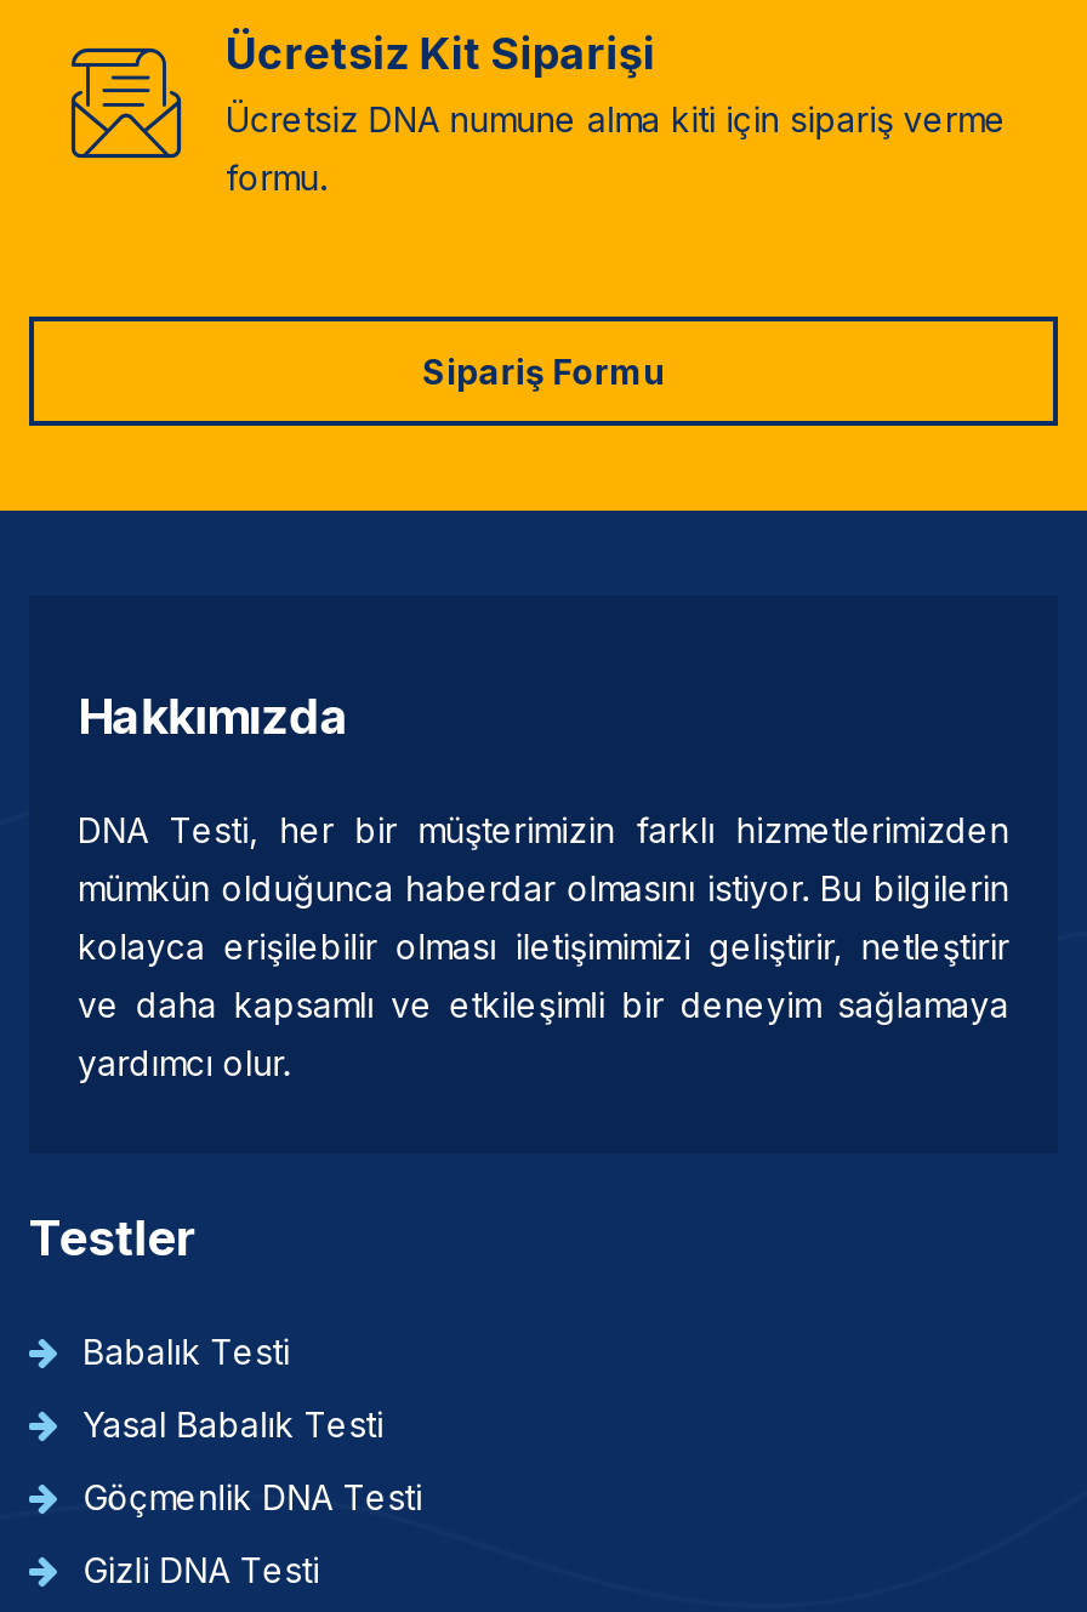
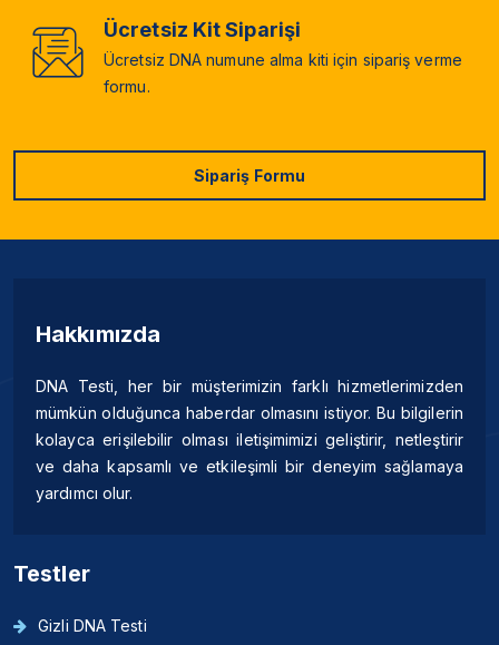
- Babalık Testi
- Yasal Babalık Testi
- Göçmenlik DNA Testi
